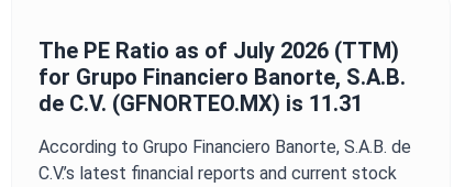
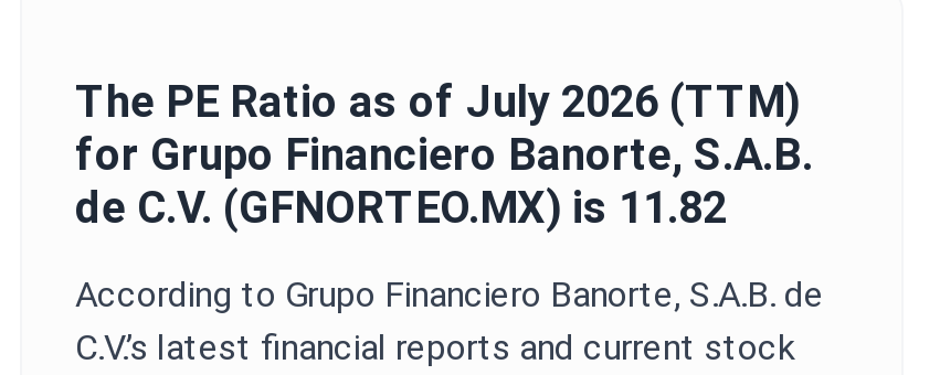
- de C.V. (GFNORTEO.MX) is 11.31
+ de C.V. (GFNORTEO.MX) is 11.82
